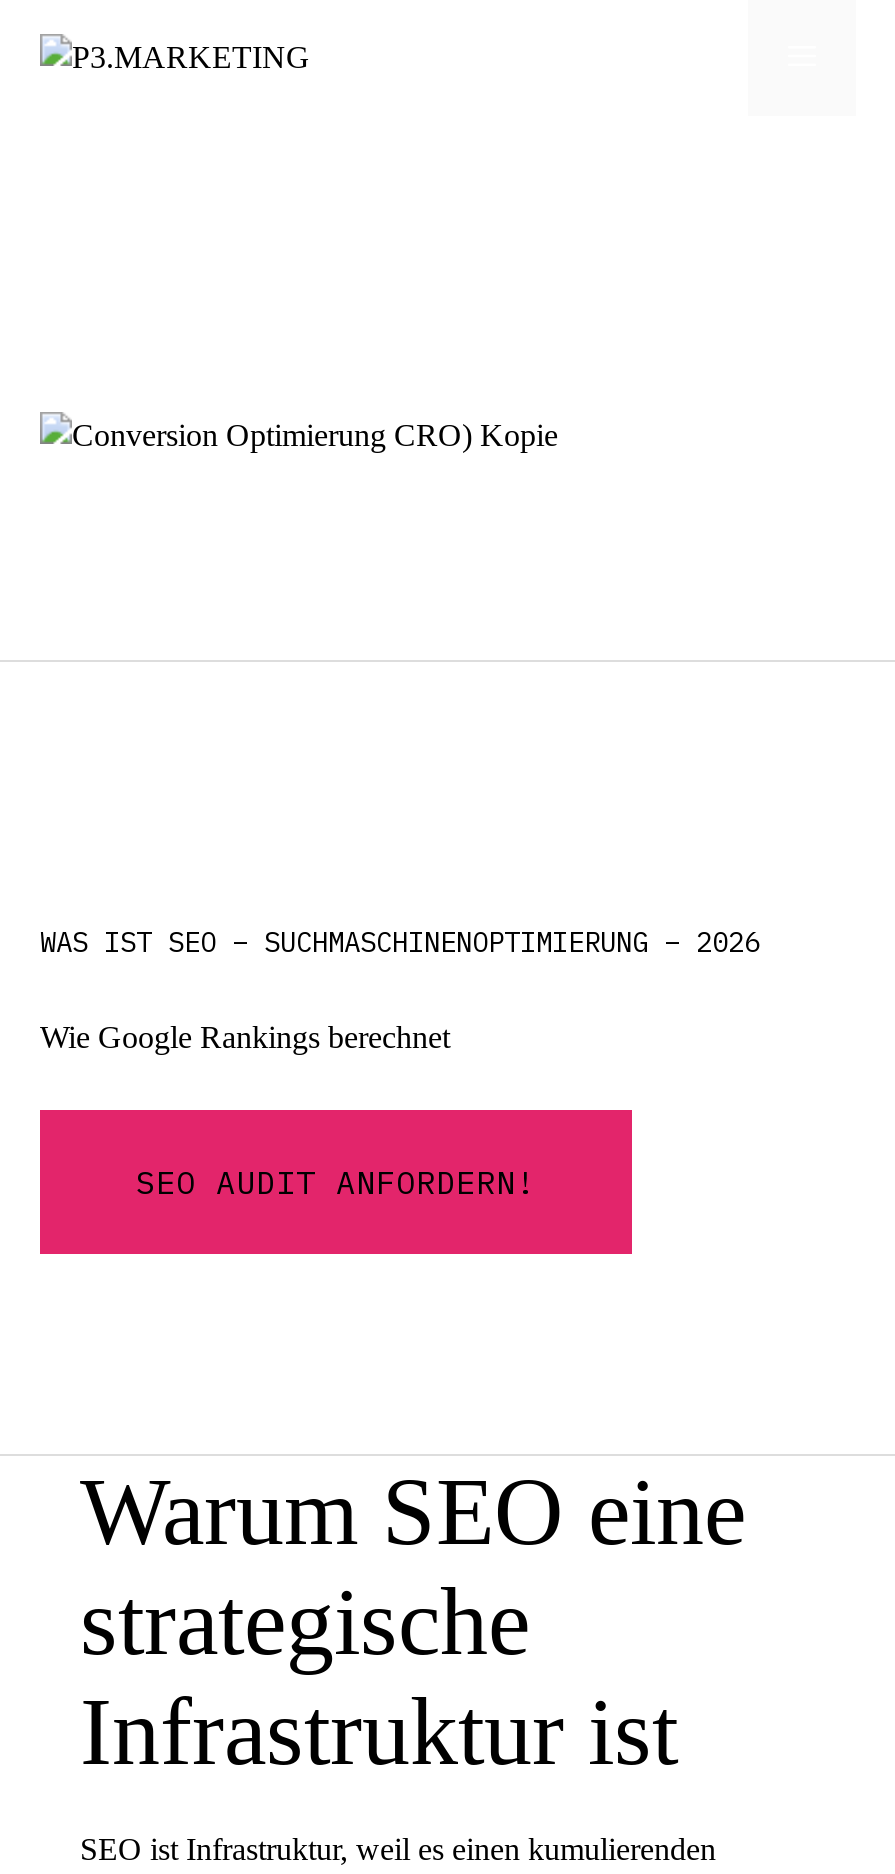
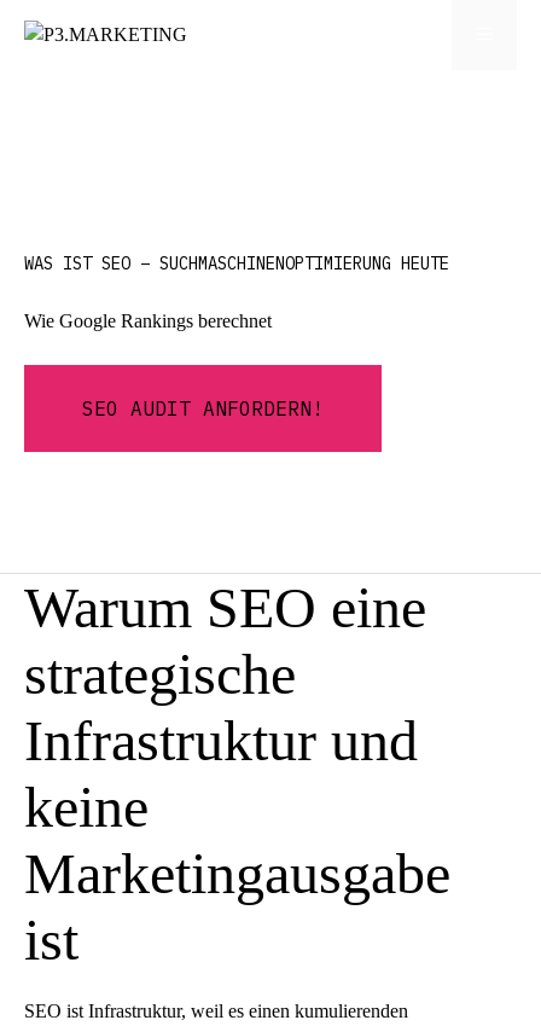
- WAS IST SEO – SUCHMASCHINENOPTIMIERUNG – 2026
+ WAS IST SEO – SUCHMASCHINENOPTIMIERUNG HEUTE

moved up: Wie Google Rankings berechnet | SEO AUDIT ANFORDERN! | Warum SEO eine | strategische

- Infrastruktur ist
+ Infrastruktur und
+ keine
+ Marketingausgabe
+ ist
